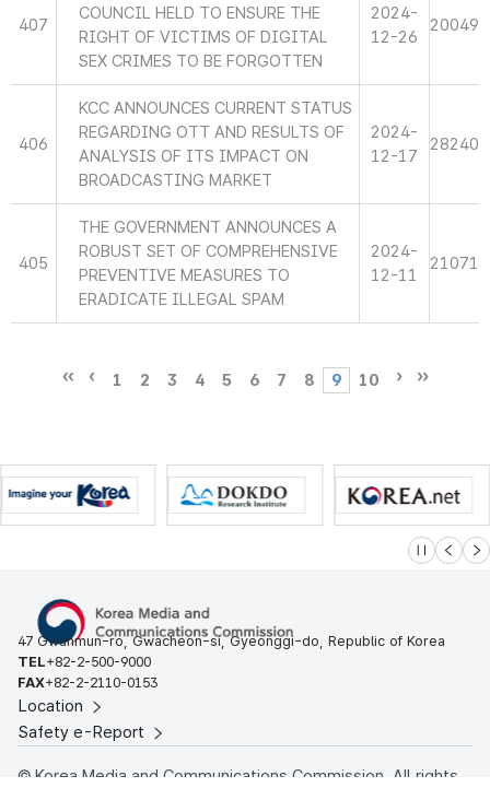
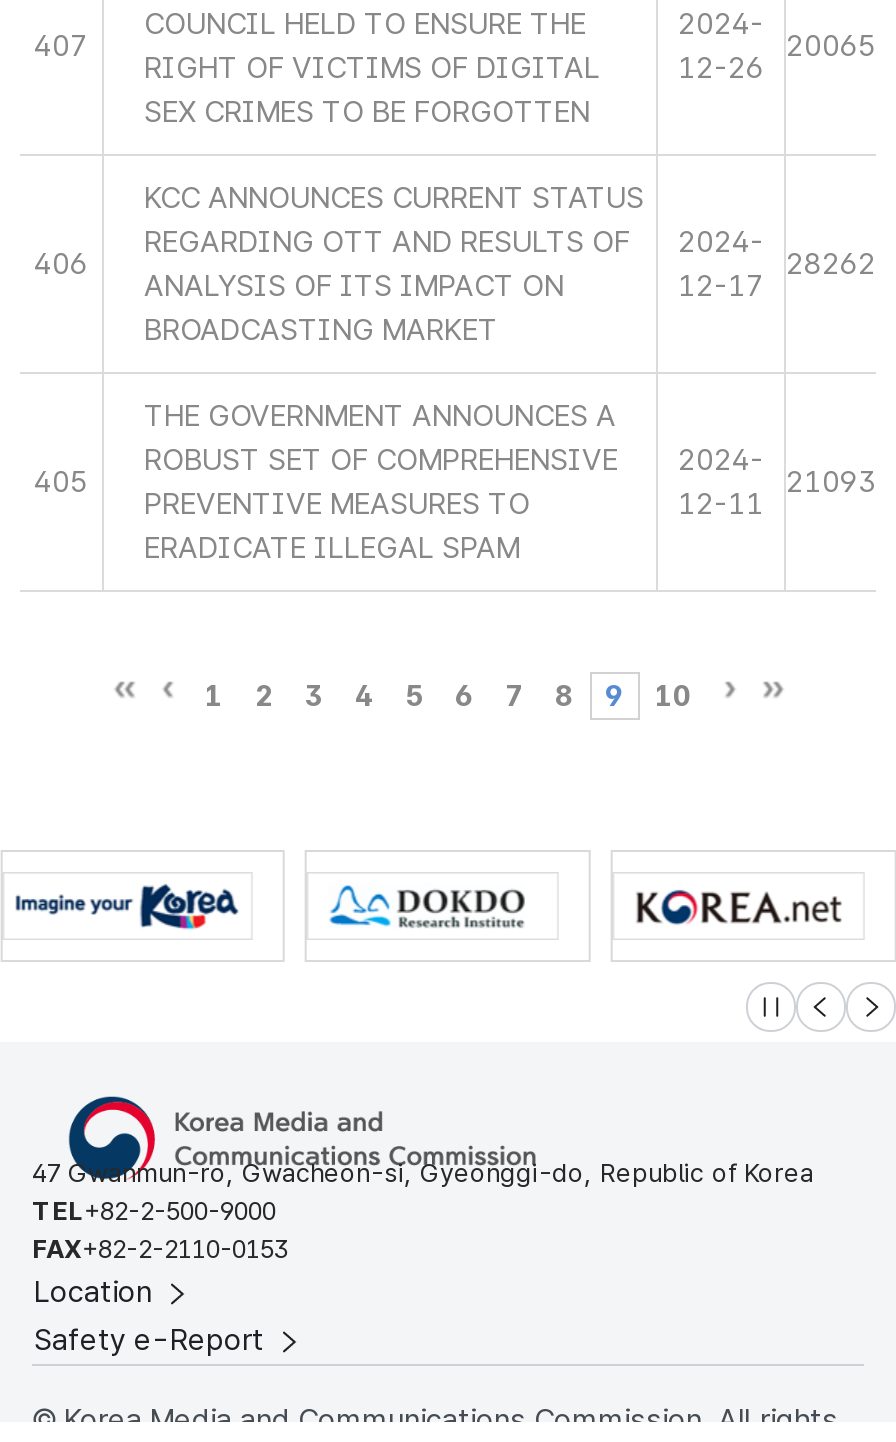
- 20049
+ 20065

- 28240
+ 28262

- 21071
+ 21093
